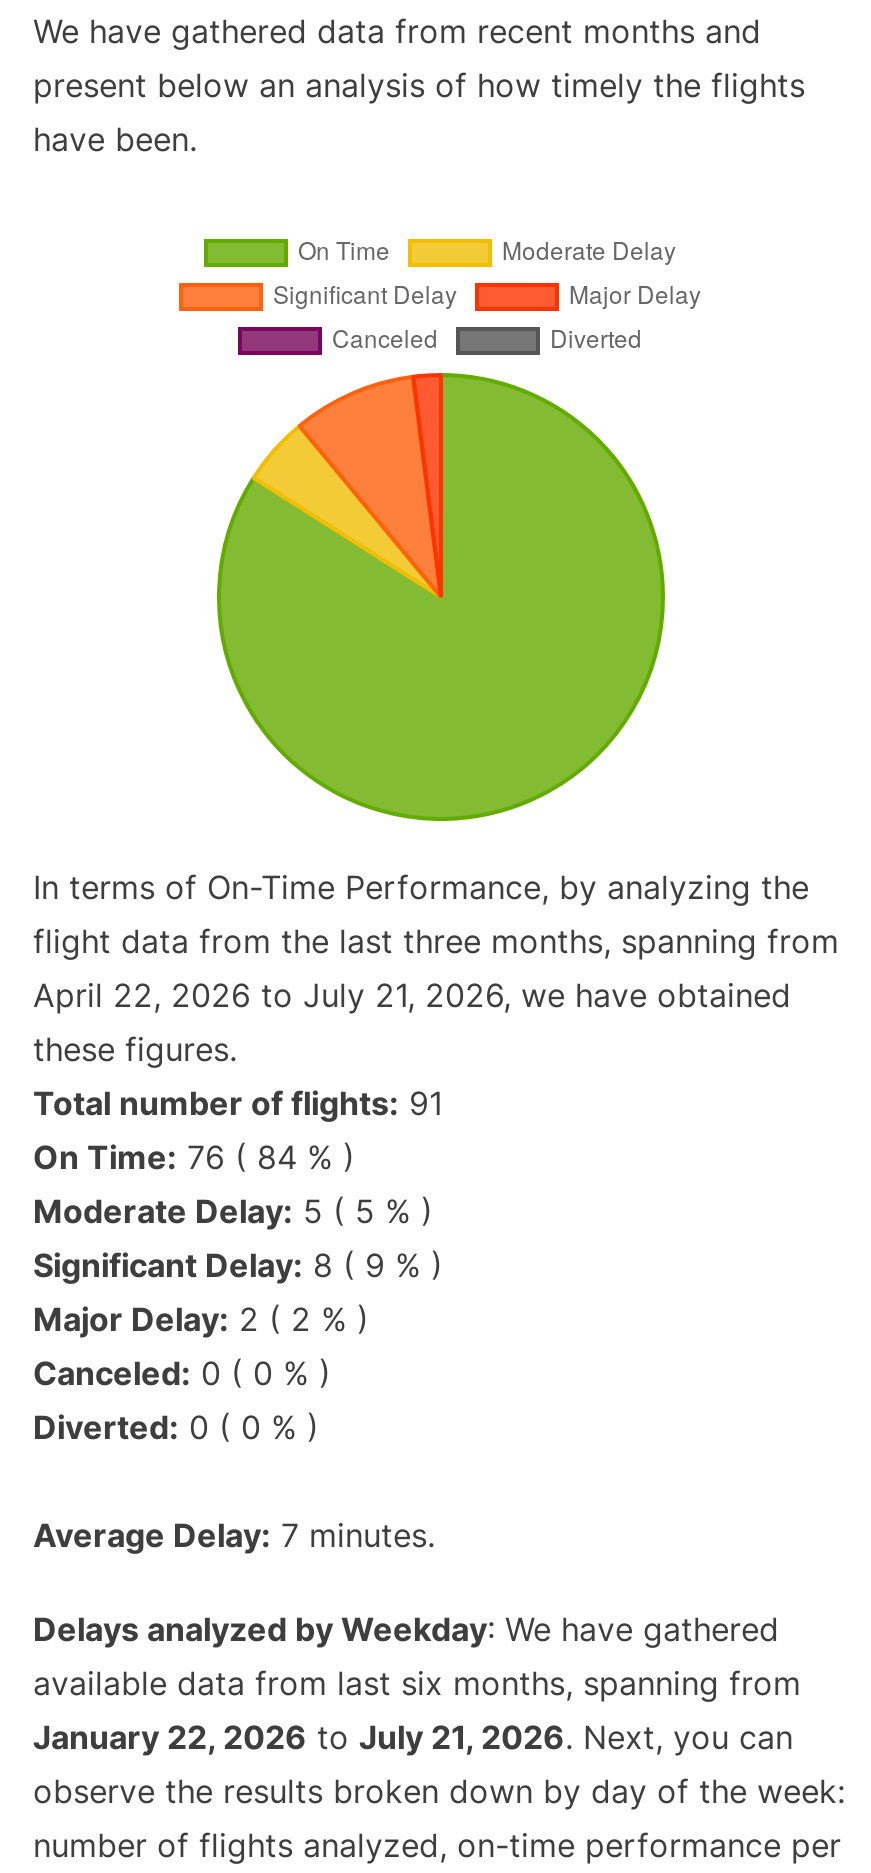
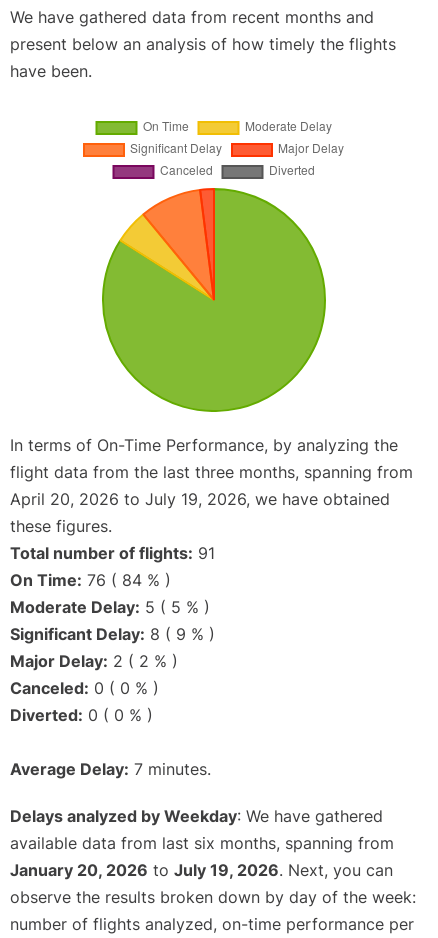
- April 22, 2026 to July 21, 2026, we have obtained
+ April 20, 2026 to July 19, 2026, we have obtained

- January 22, 2026 to July 21, 2026. Next, you can
+ January 20, 2026 to July 19, 2026. Next, you can
